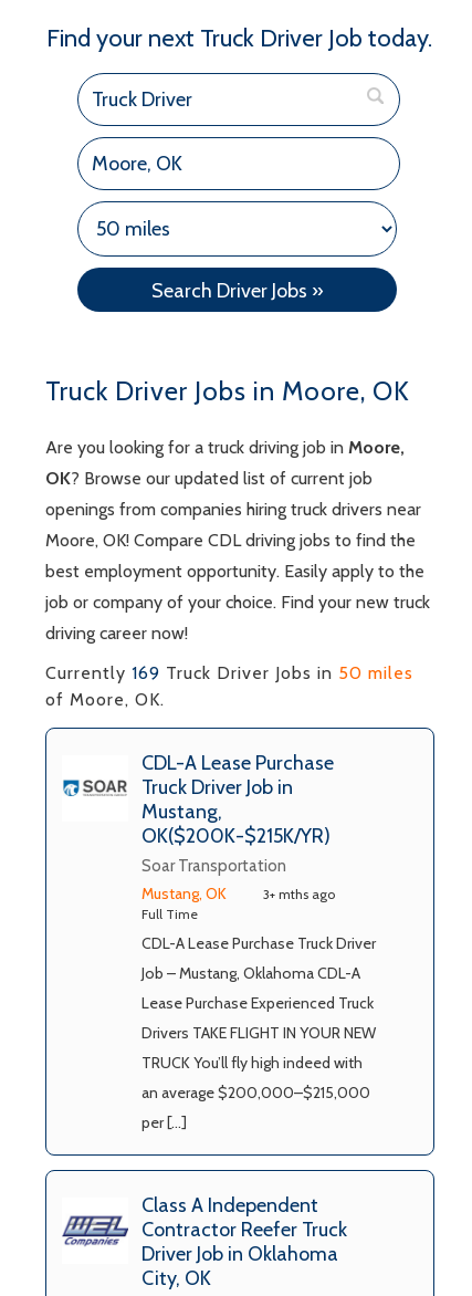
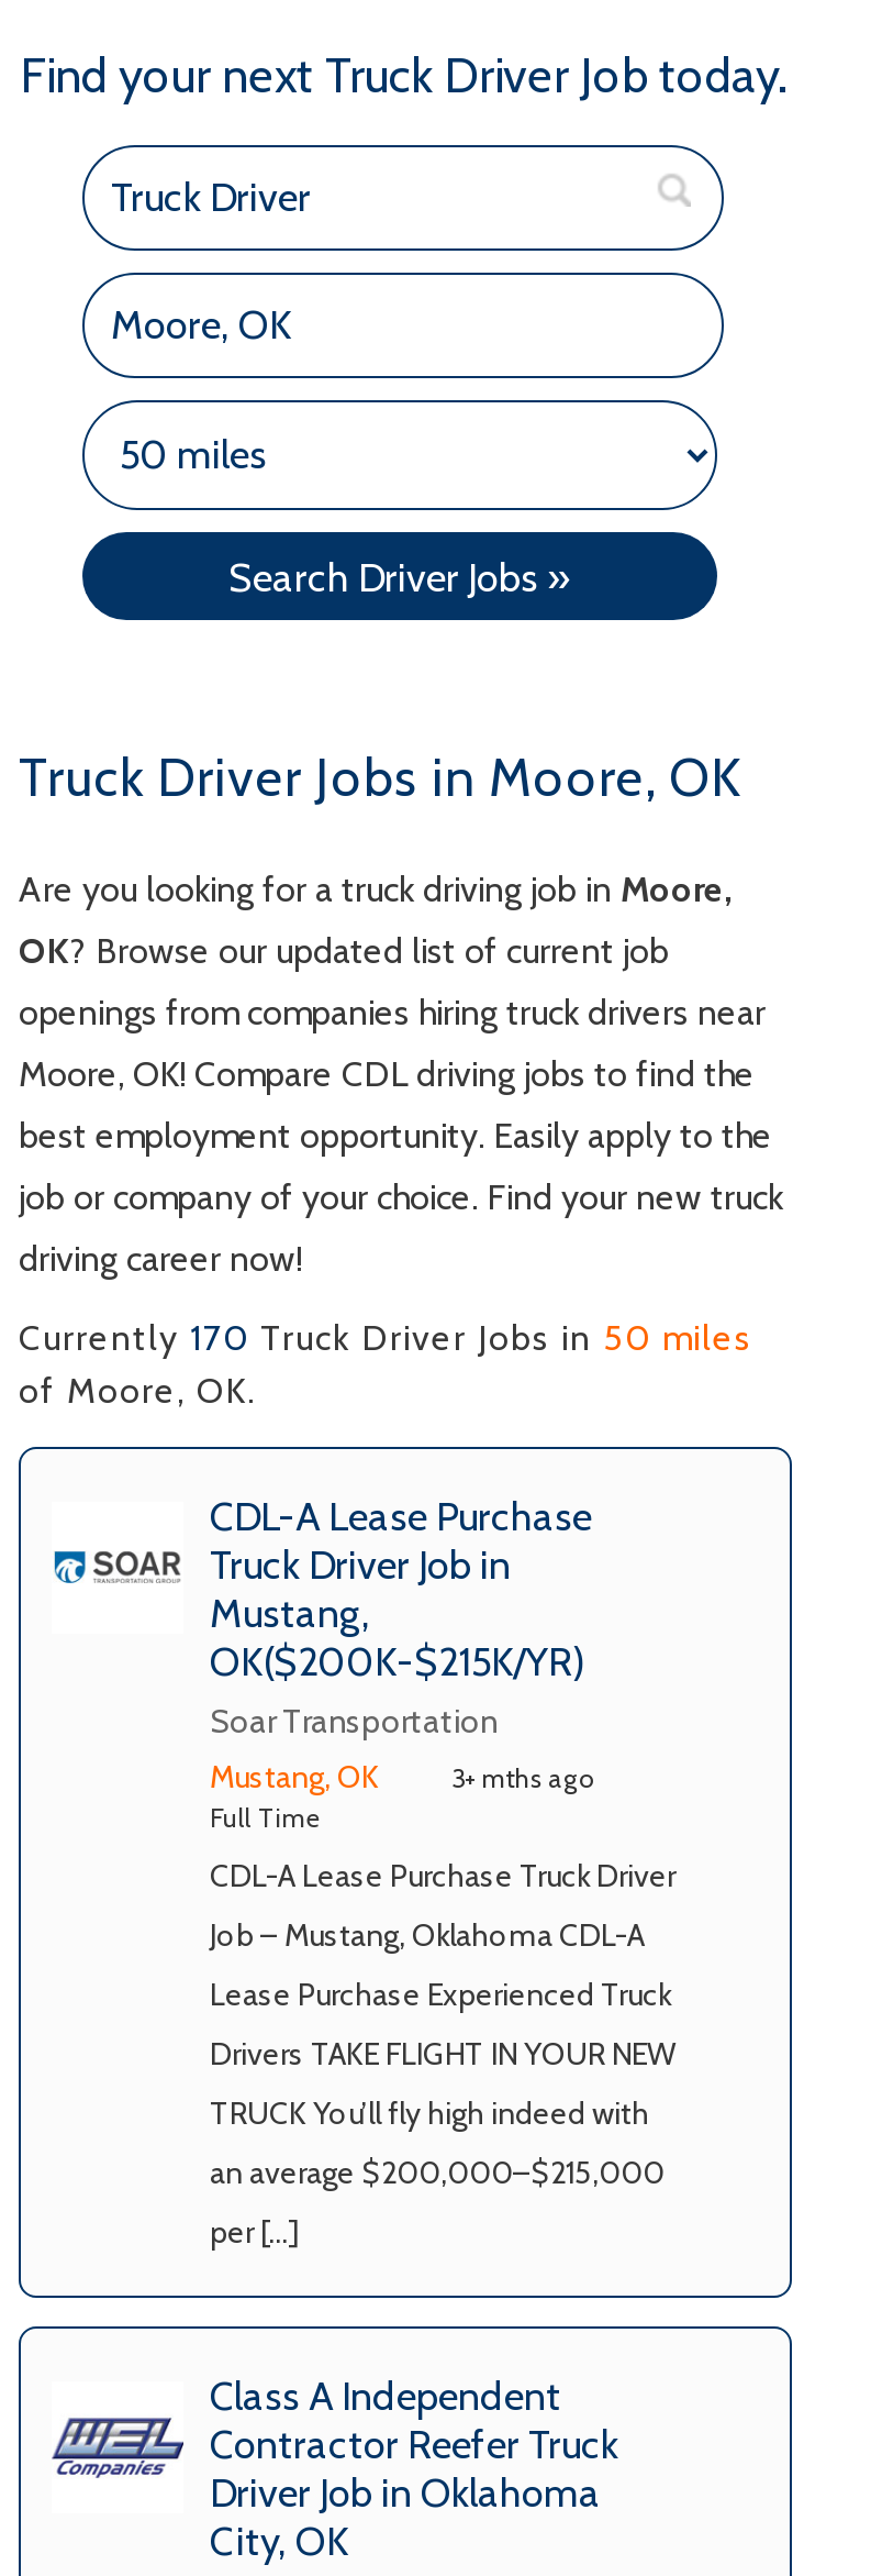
- Currently 169 Truck Driver Jobs in 50 miles
+ Currently 170 Truck Driver Jobs in 50 miles
